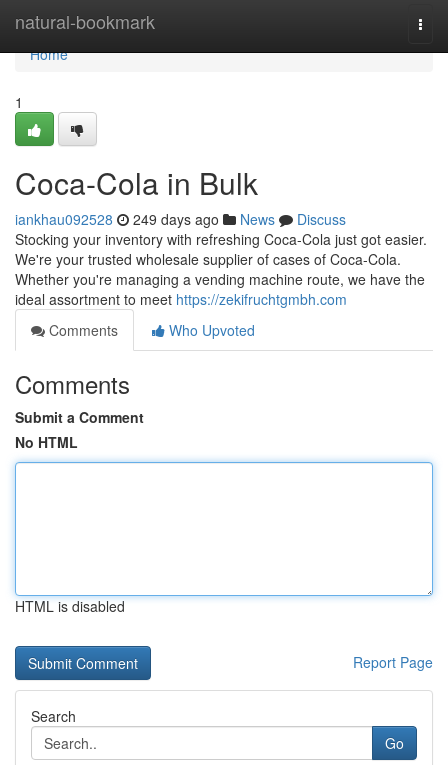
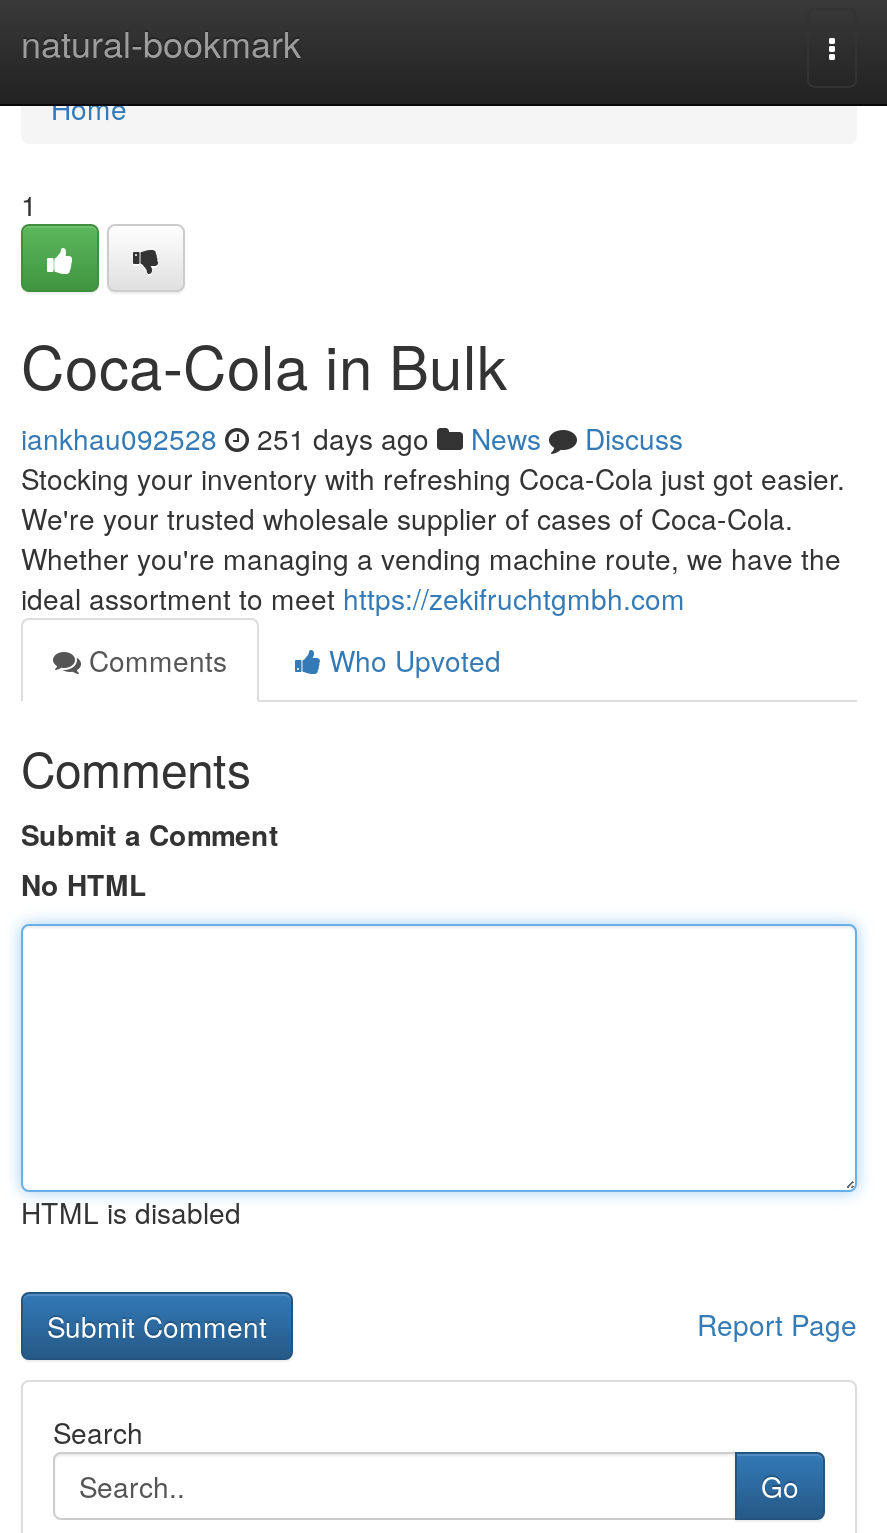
- iankhau092528 249 days ago News Discuss
+ iankhau092528 251 days ago News Discuss
